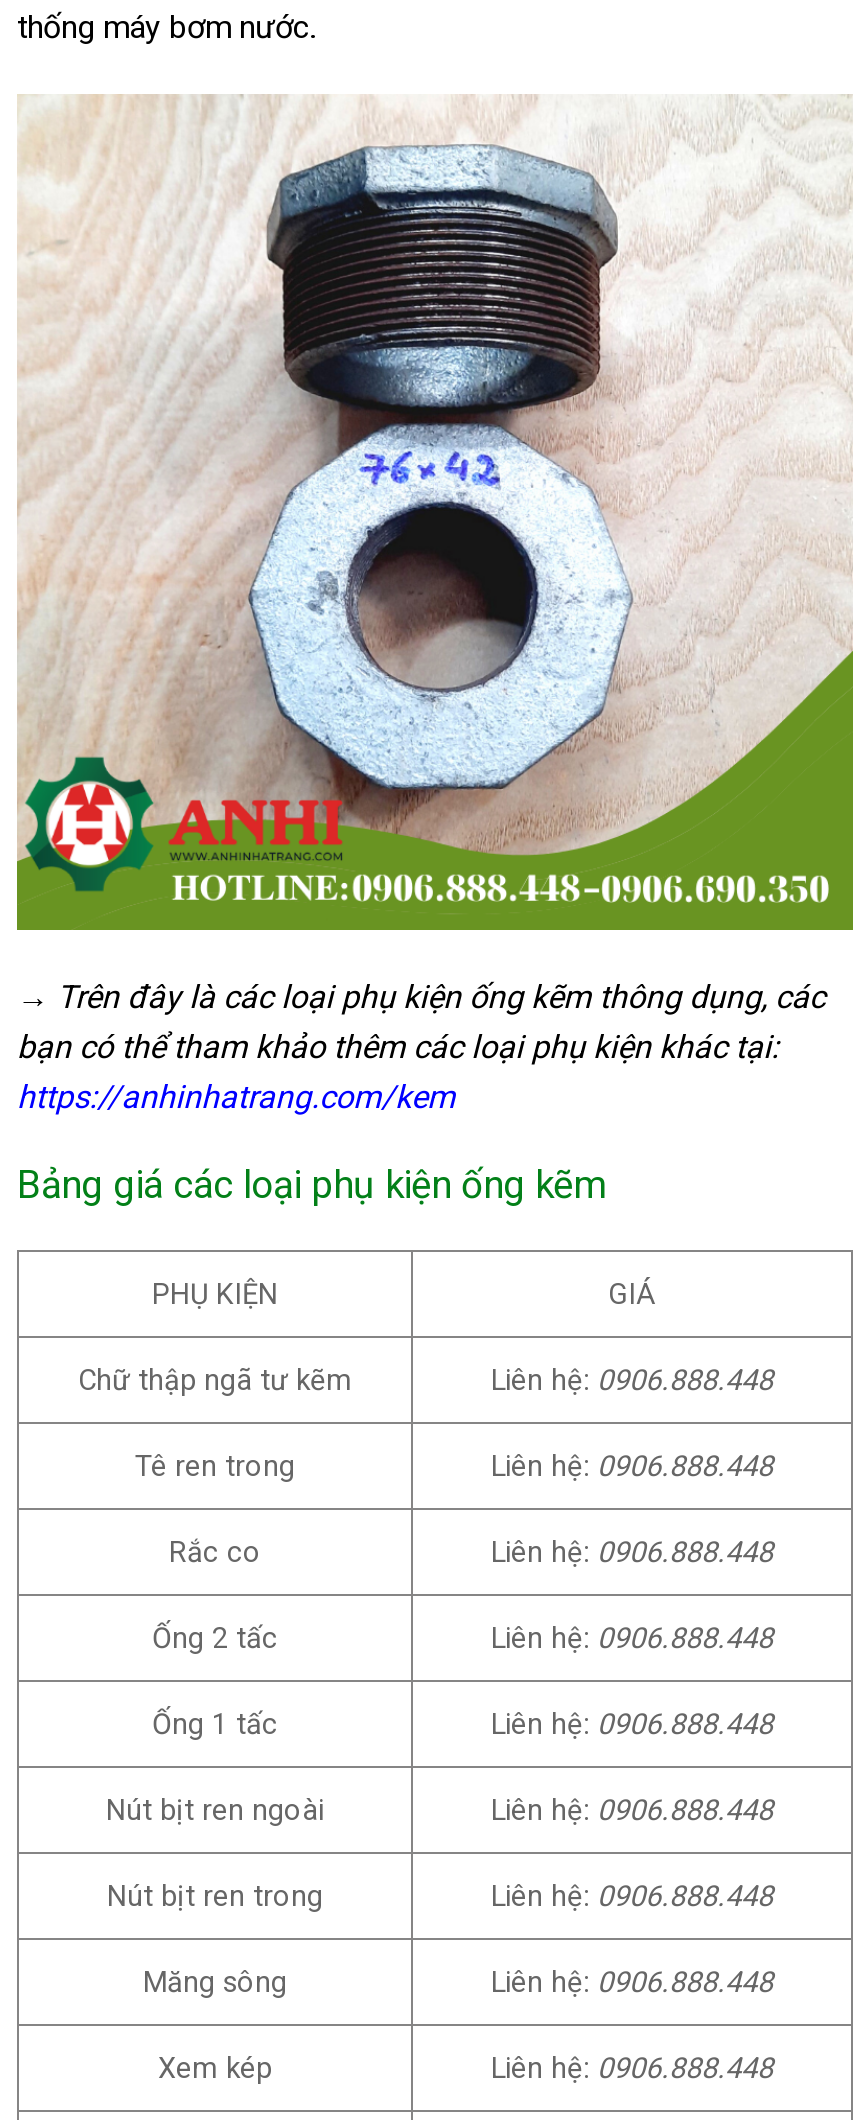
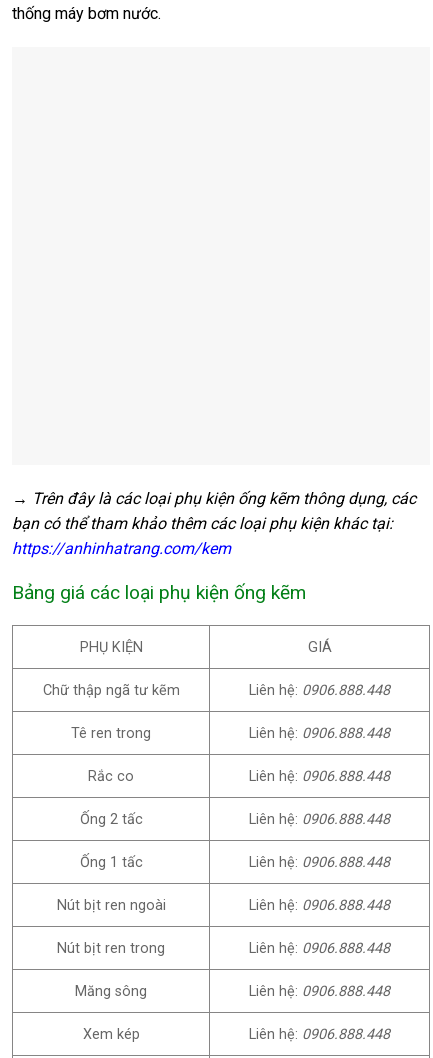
- [image]
